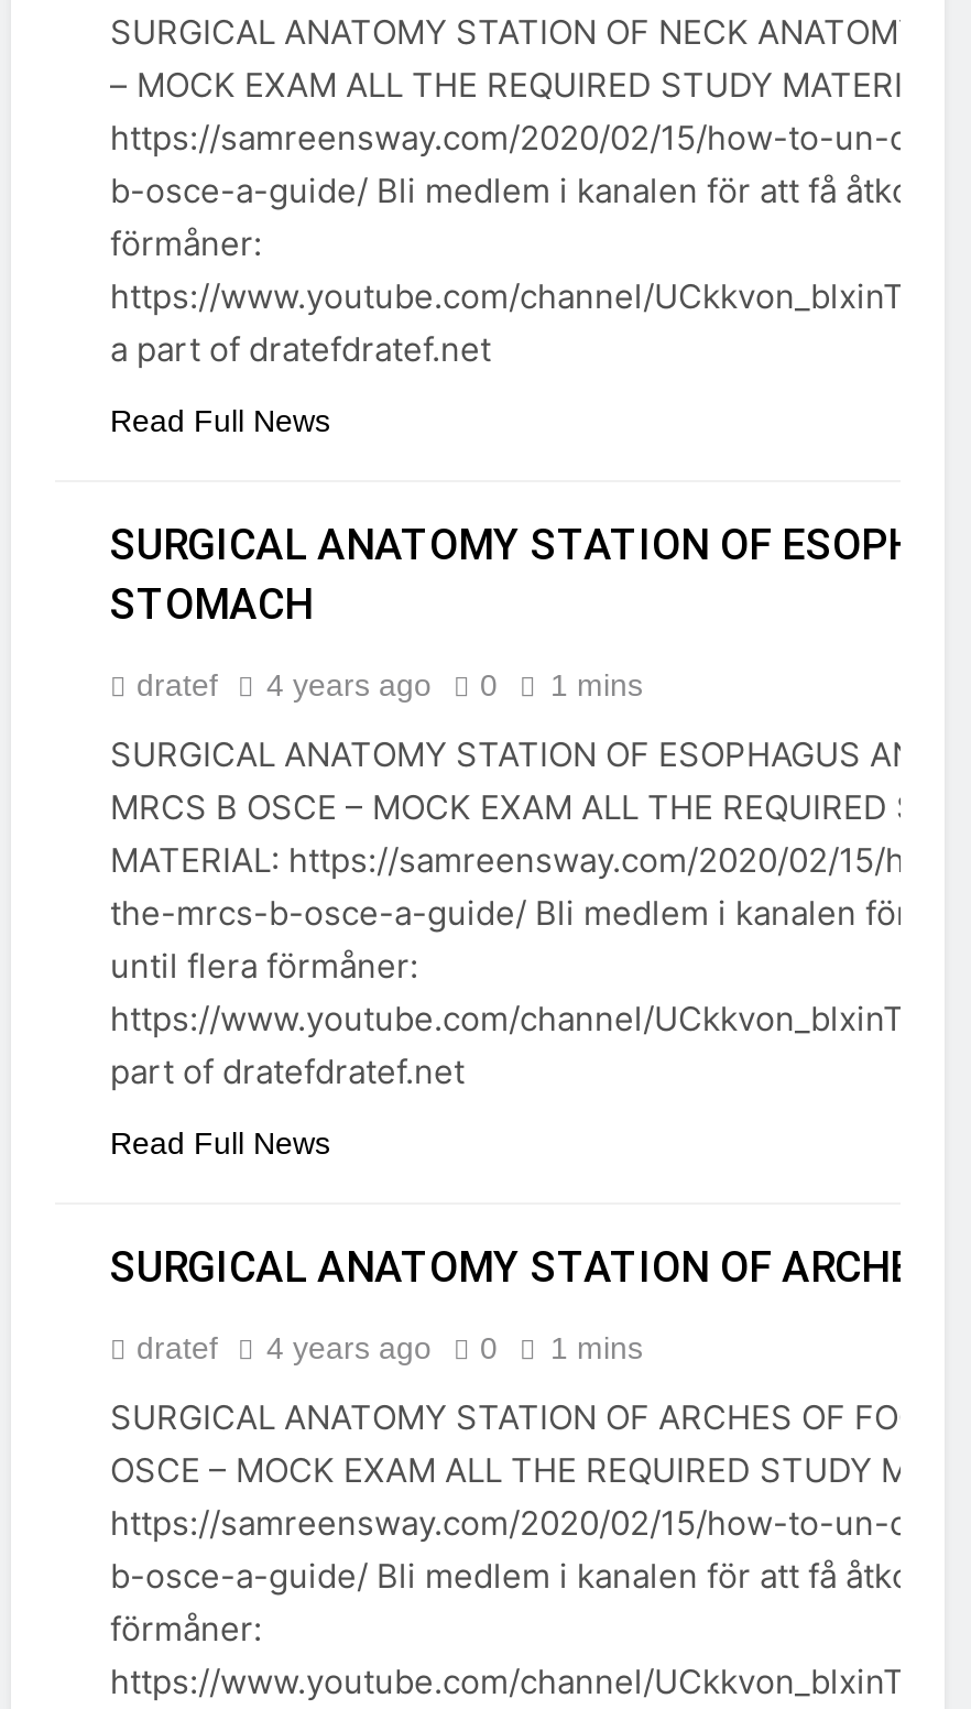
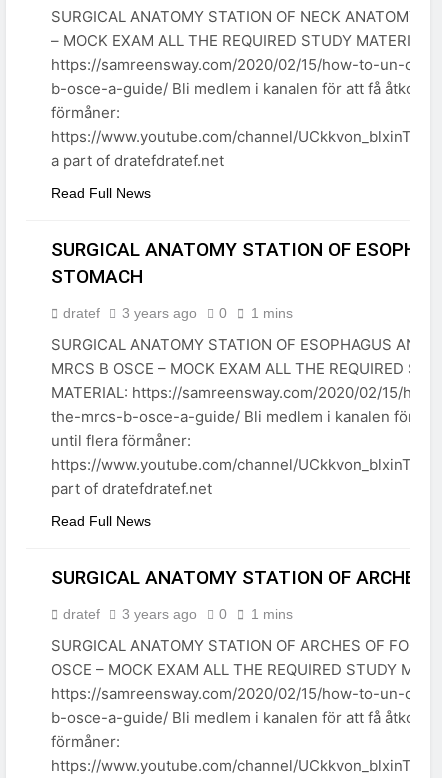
- dratef 4 years ago 0 1 mins
+ dratef 3 years ago 0 1 mins

- dratef 4 years ago 0 1 mins
+ dratef 3 years ago 0 1 mins
